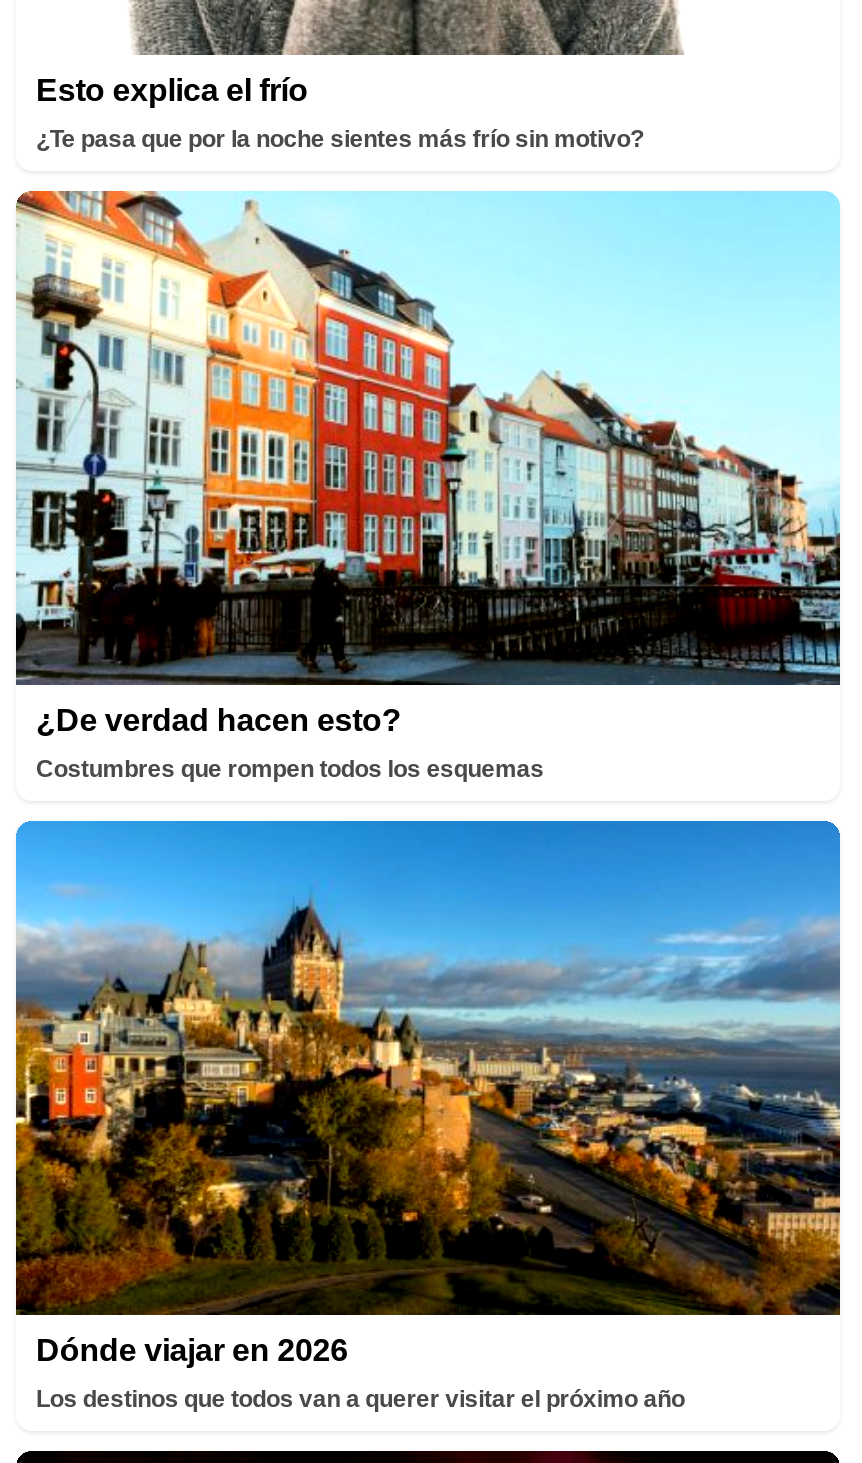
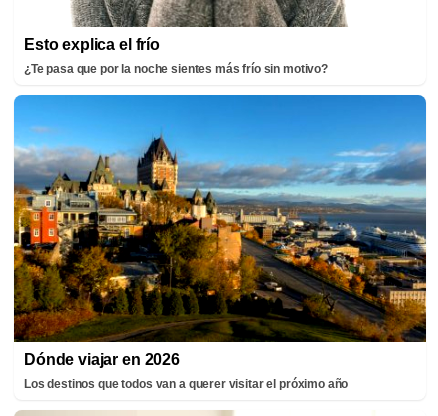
- [image]
- ¿De verdad hacen esto?
- Costumbres que rompen todos los esquemas
